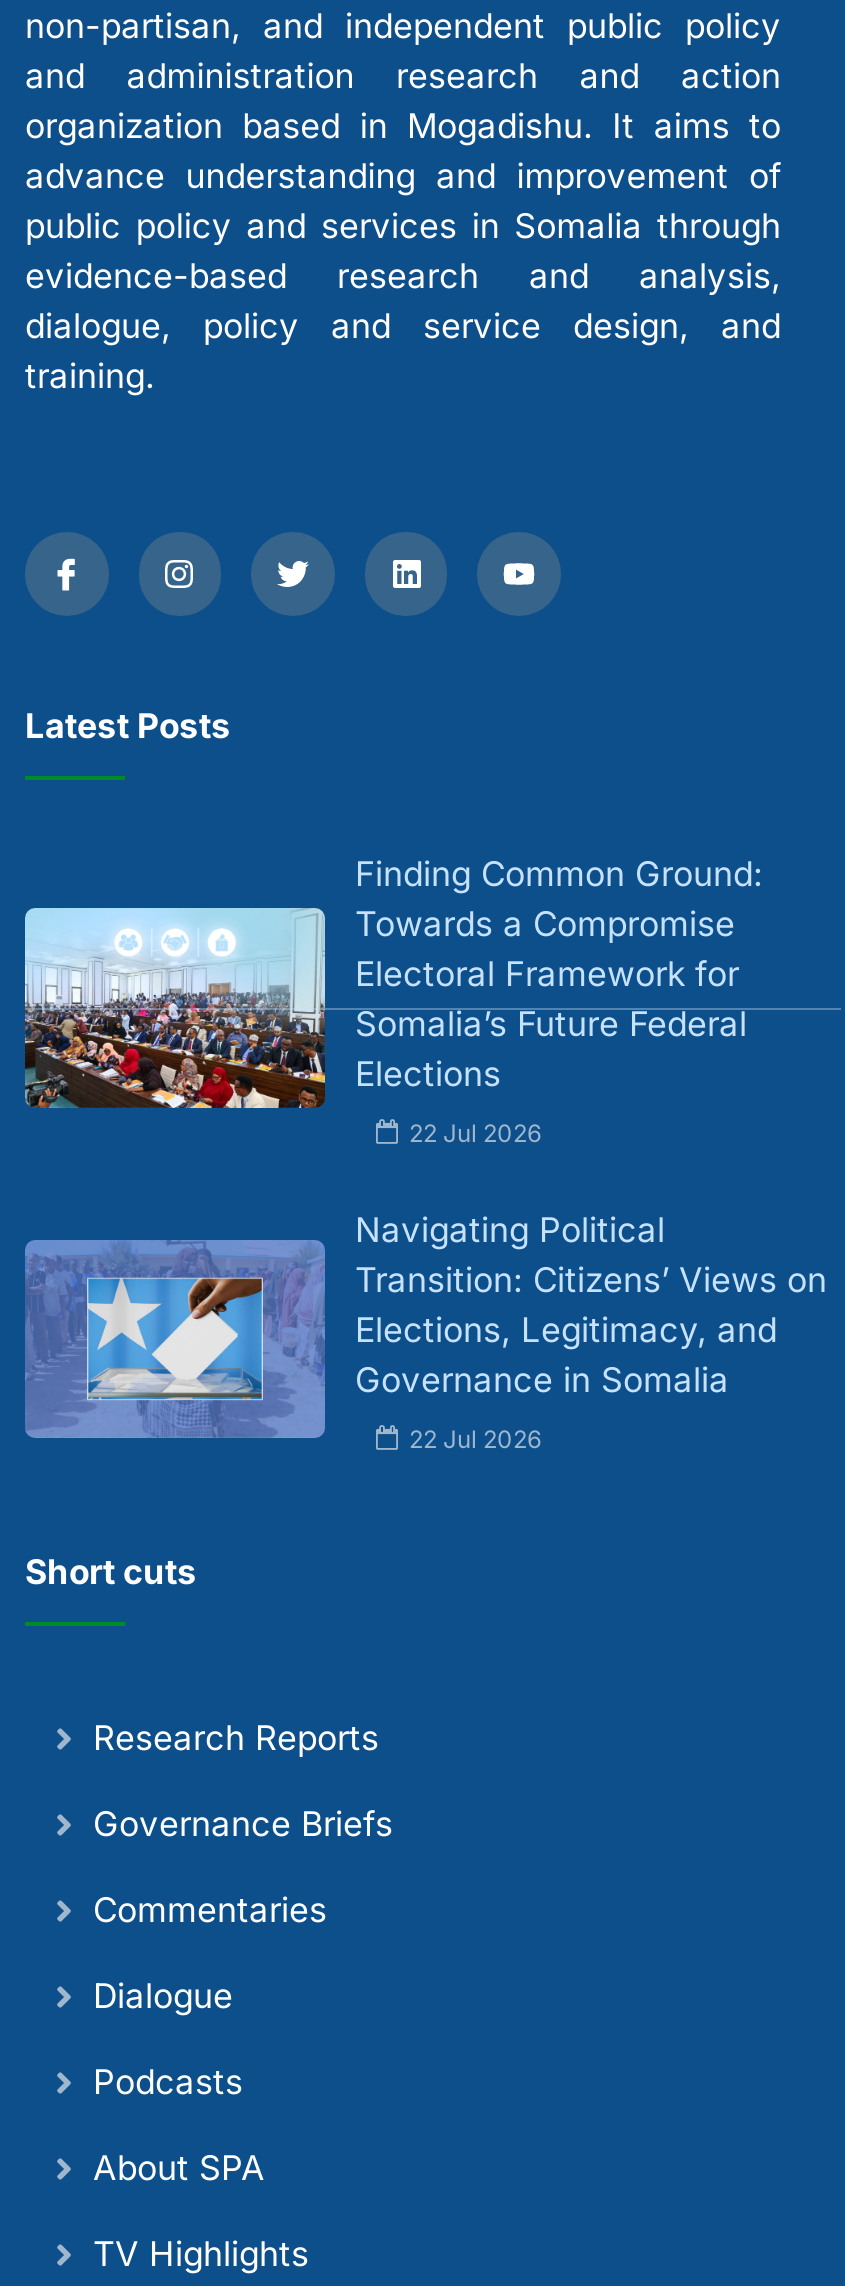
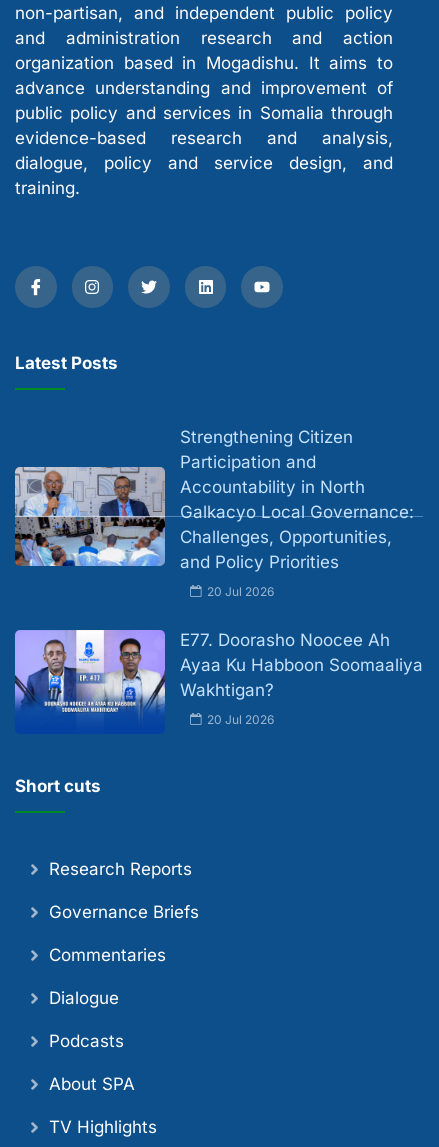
- [image]
- Finding Common Ground:
- Towards a Compromise
- Electoral Framework for
- Somalia’s Future Federal
- Elections
+ [image]
+ Strengthening Citizen
+ Participation and
+ Accountability in North
+ Galkacyo Local Governance:
+ Challenges, Opportunities,
+ and Policy Priorities

- 22 Jul 2026
+ 20 Jul 2026

- [image]
- Navigating Political
- Transition: Citizens’ Views on
- Elections, Legitimacy, and
- Governance in Somalia
+ [image]
+ E77. Doorasho Noocee Ah
+ Ayaa Ku Habboon Soomaaliya
+ Wakhtigan?

- 22 Jul 2026
+ 20 Jul 2026
